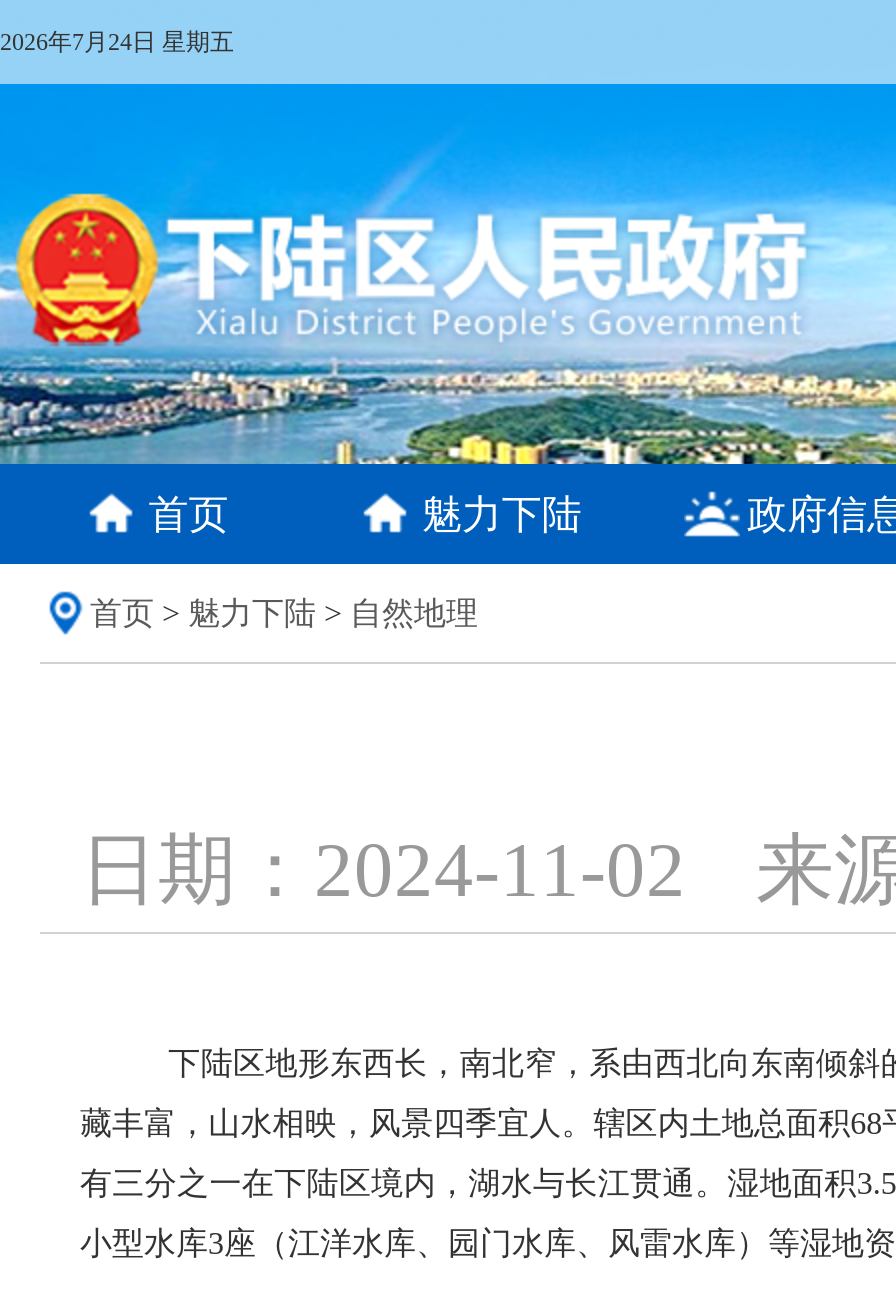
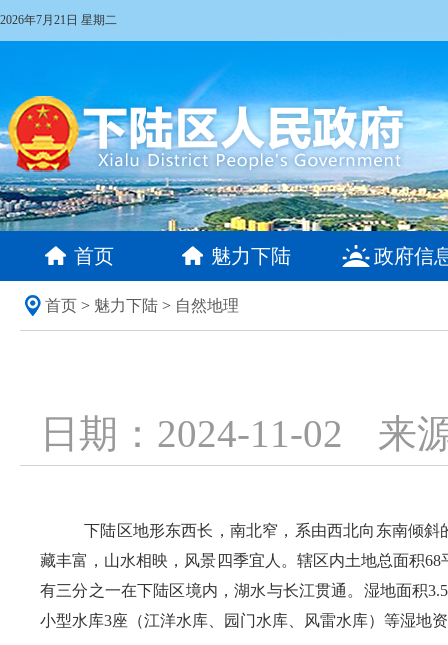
- 2026年7月24日 星期五
+ 2026年7月21日 星期二
